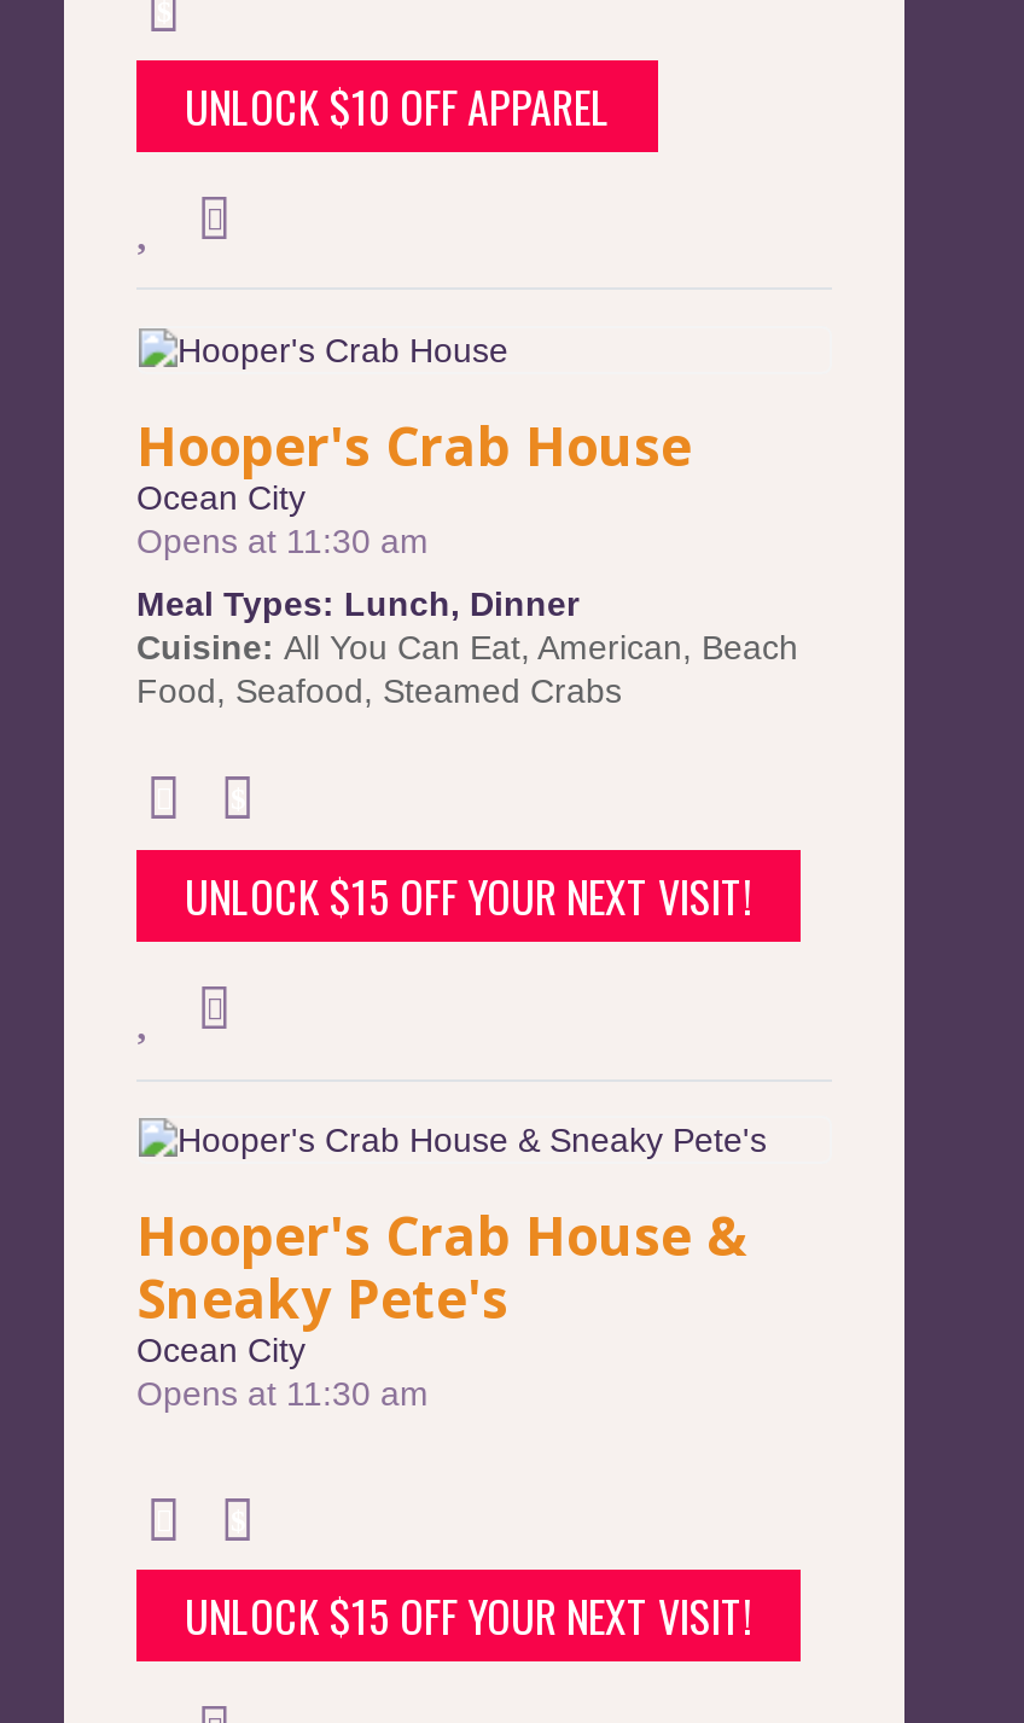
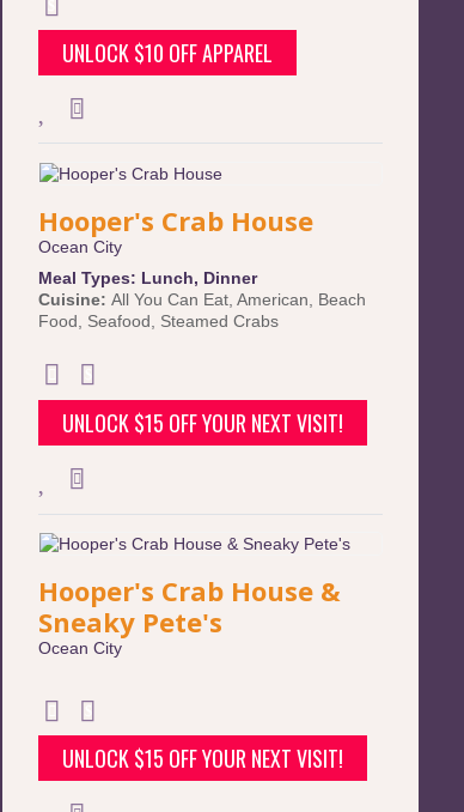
- Opens at 11:30 am

- Opens at 11:30 am
